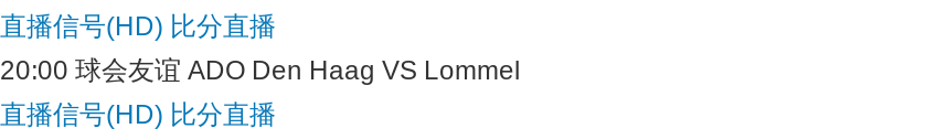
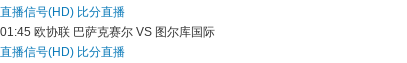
- 20:00 球会友谊ADO Den Haag VS Lommel
+ 01:45 欧协联巴萨克赛尔 VS 图尔库国际
